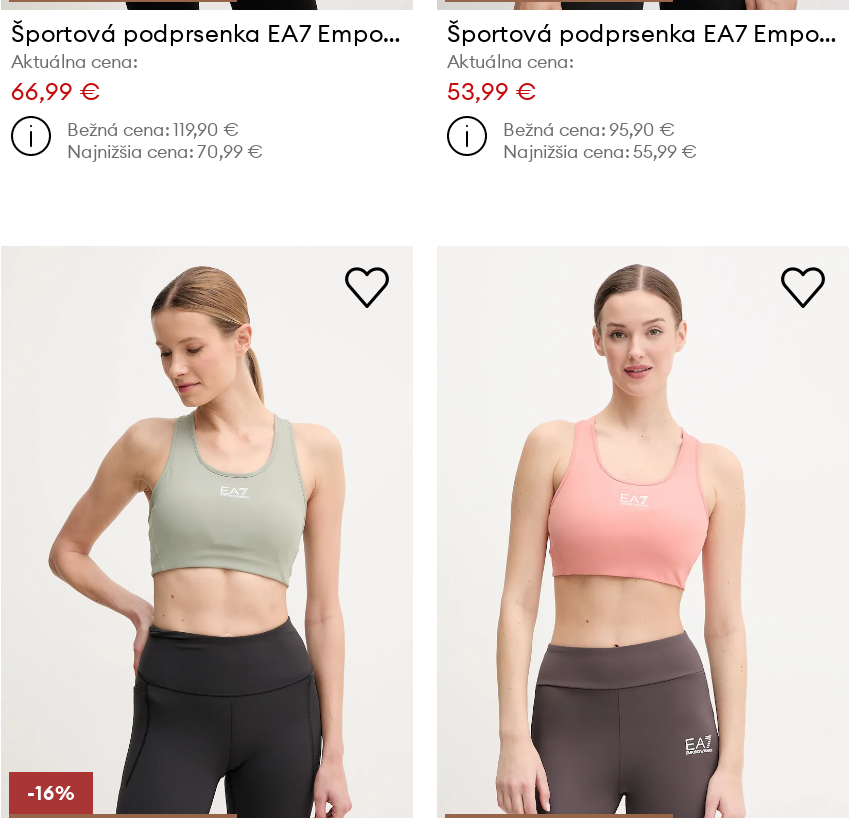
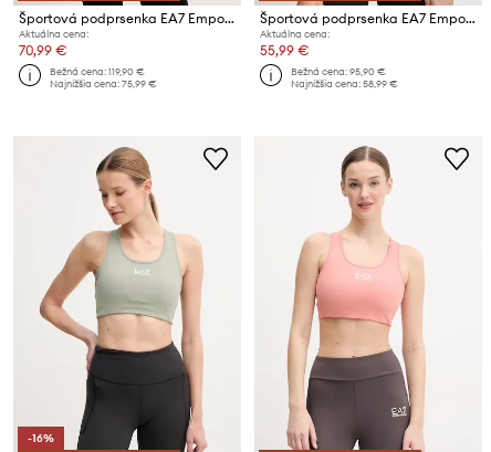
- 66,99 €
+ 70,99 €

- 53,99 €
+ 55,99 €

- Najnižšia cena: 70,99 €
+ Najnižšia cena: 75,99 €

- Najnižšia cena: 55,99 €
+ Najnižšia cena: 58,99 €
